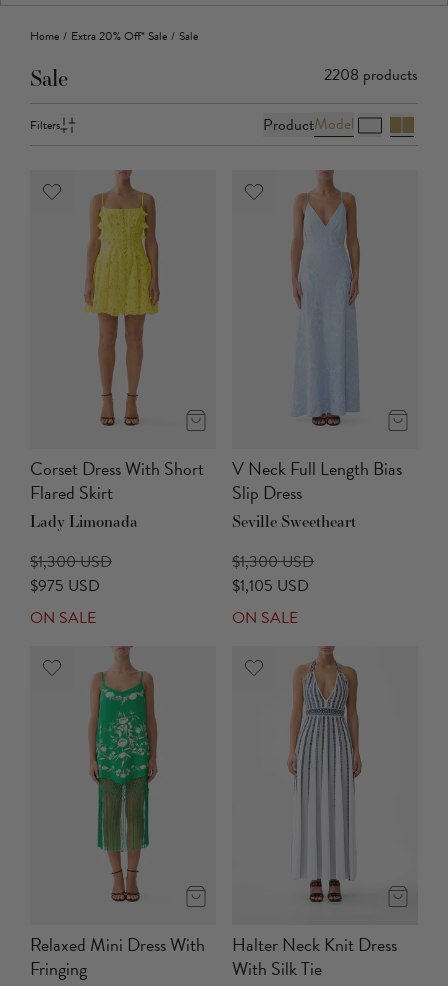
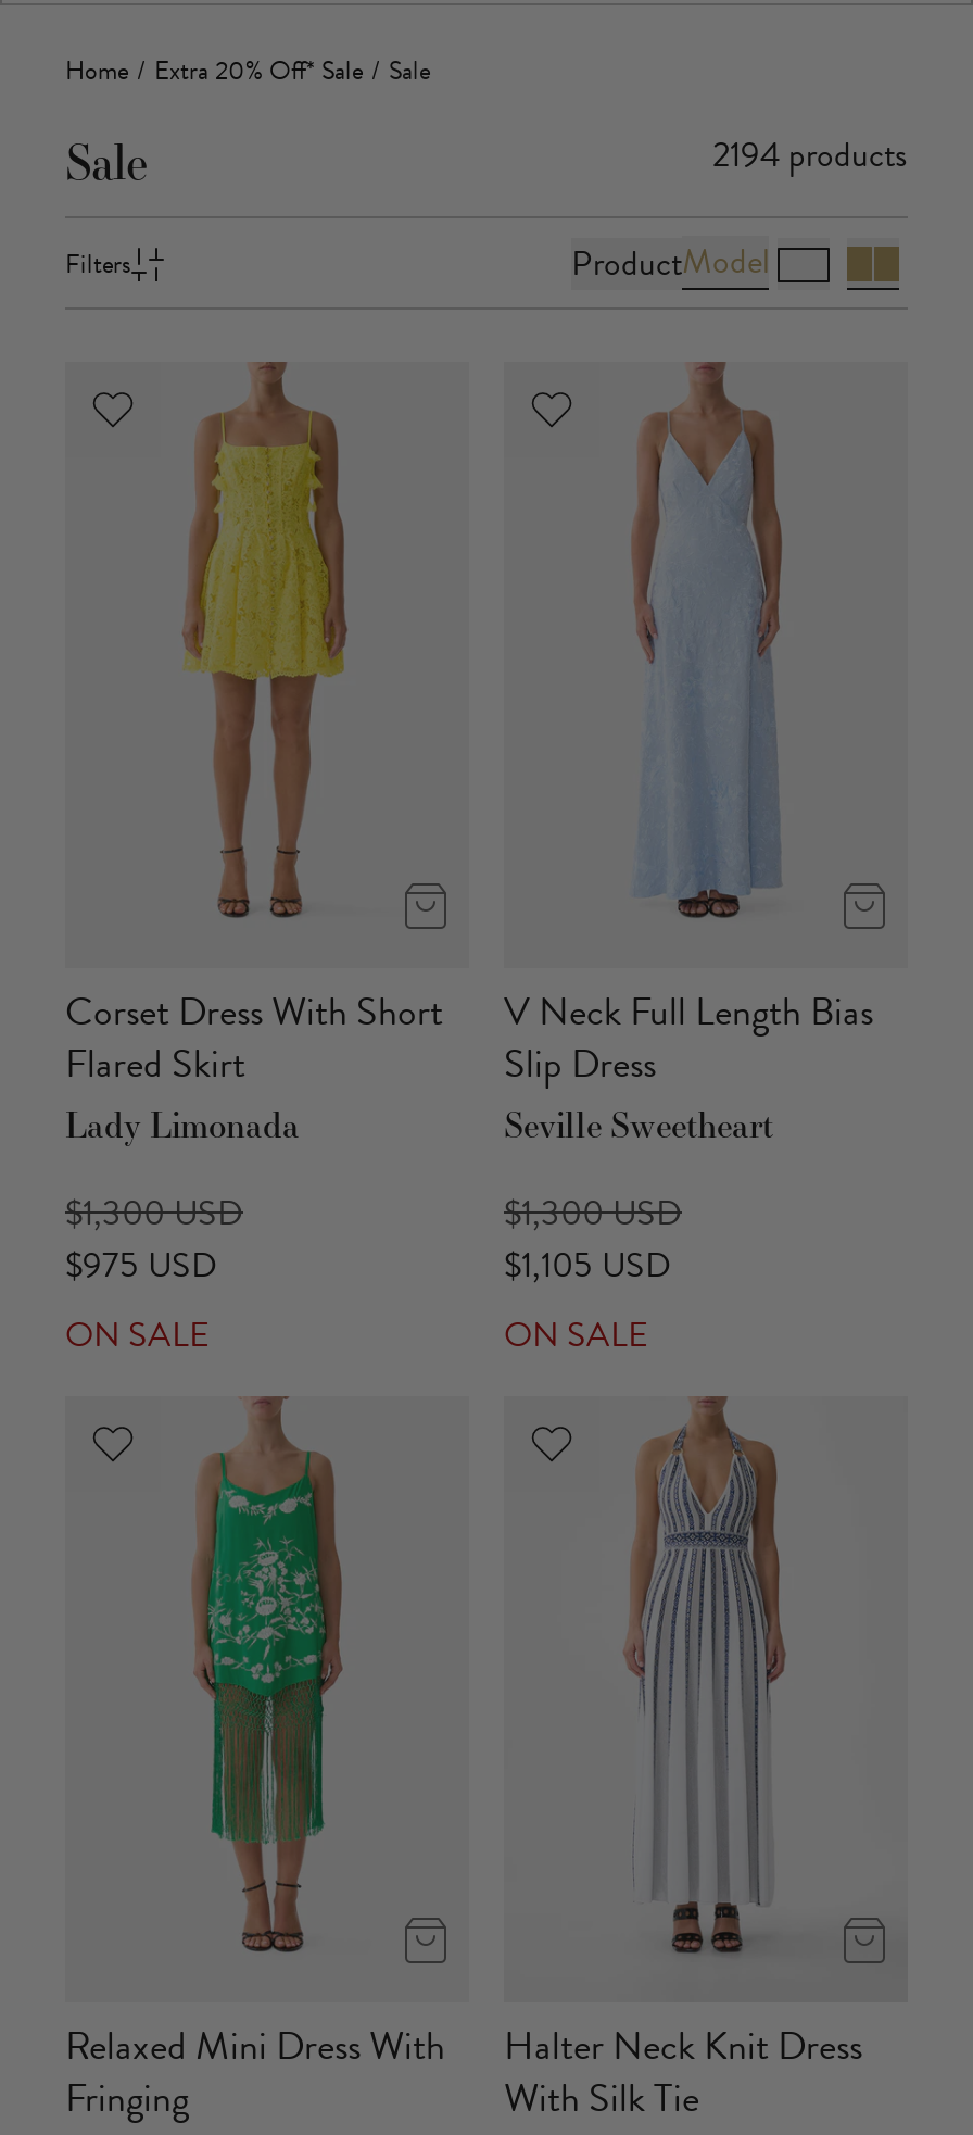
- 2208 products
+ 2194 products
